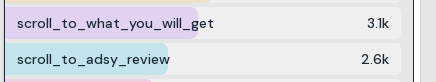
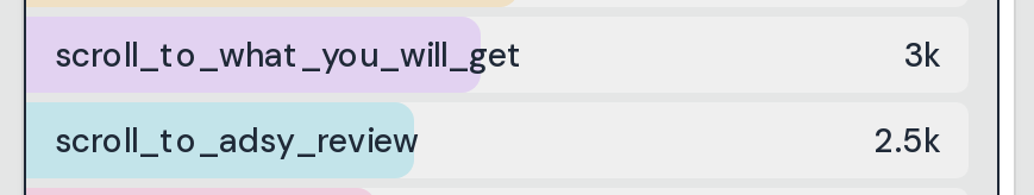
- 3.1k
+ 3k

- 2.6k
+ 2.5k
